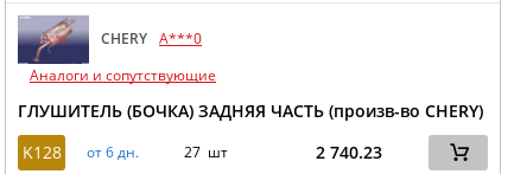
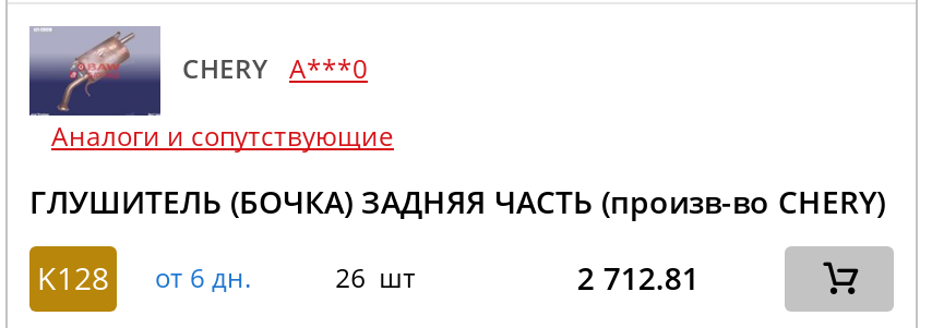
- 27 шт
+ 26 шт

- 2 740.23
+ 2 712.81
